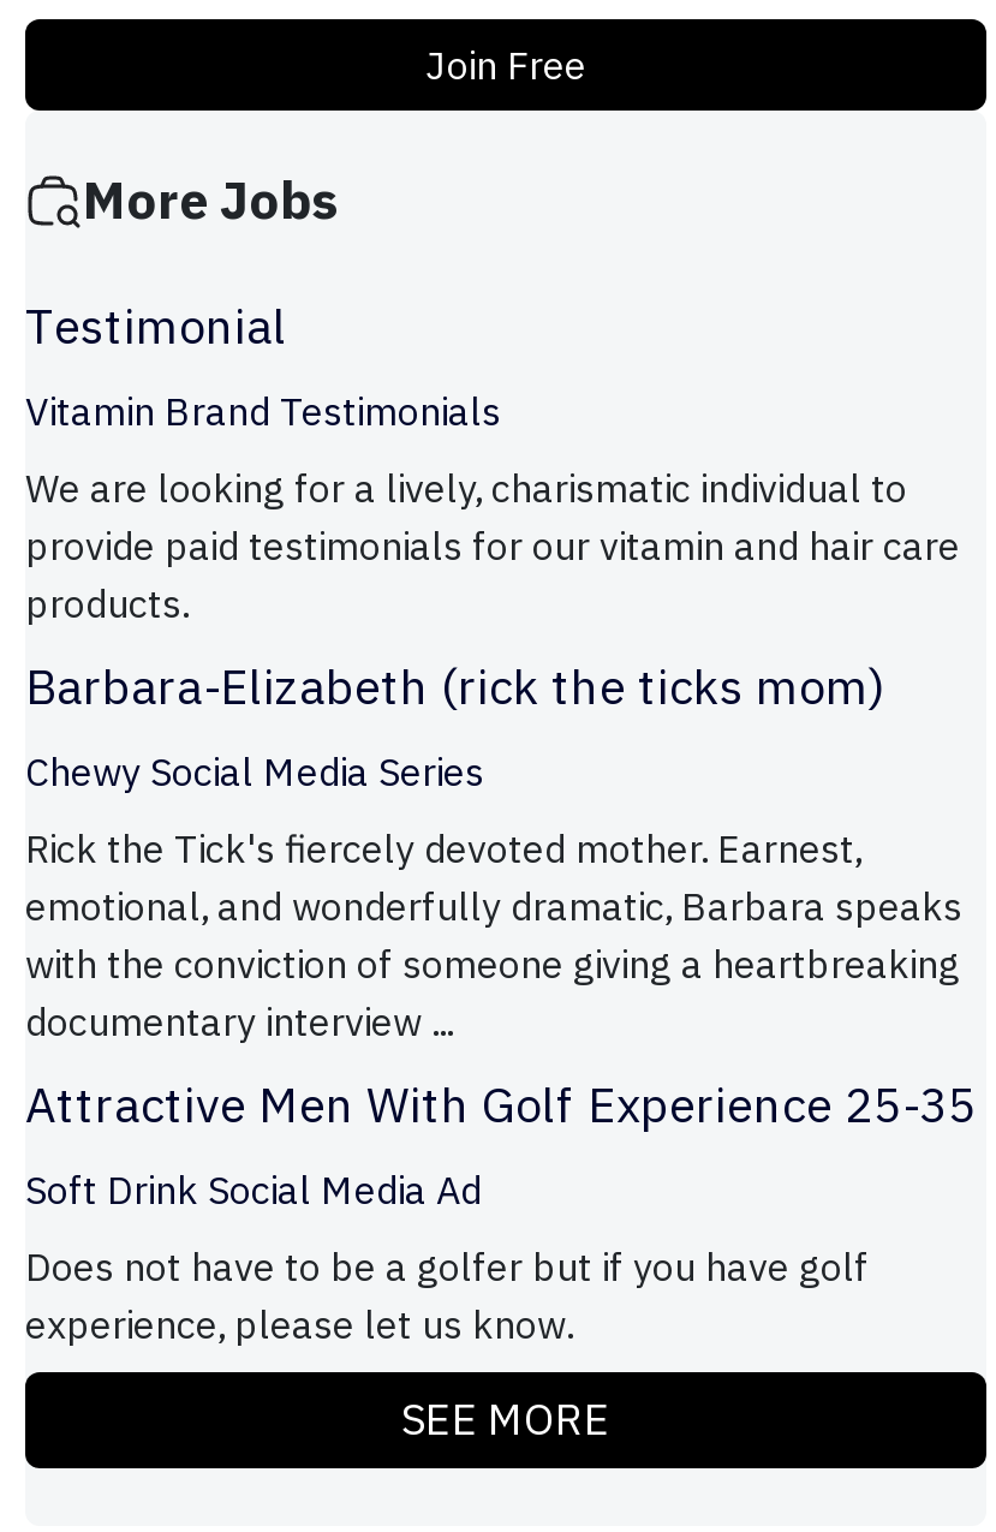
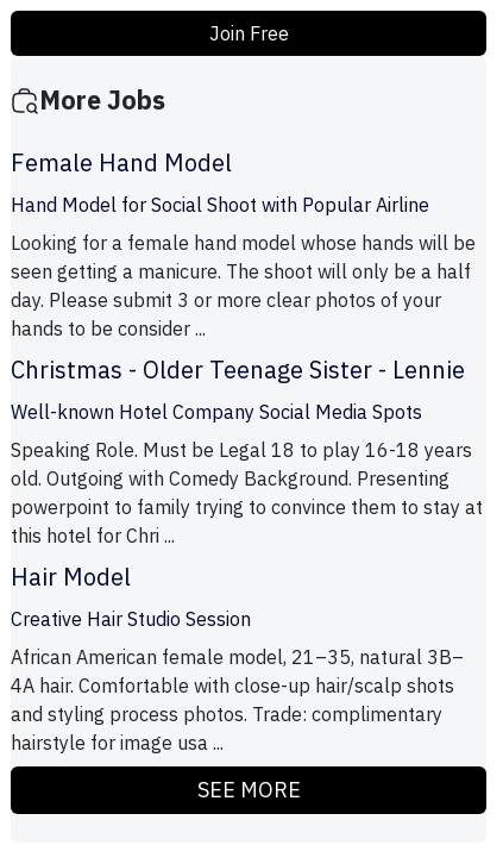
- Testimonial
- Vitamin Brand Testimonials
+ Female Hand Model
+ Hand Model for Social Shoot with Popular Airline

- We are looking for a lively, charismatic individual to
- provide paid testimonials for our vitamin and hair care
- products.
- Barbara-Elizabeth (rick the ticks mom)
- Chewy Social Media Series
+ Looking for a female hand model whose hands will be
+ seen getting a manicure. The shoot will only be a half
+ day. Please submit 3 or more clear photos of your
+ hands to be consider ...
+ Christmas - Older Teenage Sister - Lennie
+ Well-known Hotel Company Social Media Spots

- Rick the Tick's fiercely devoted mother. Earnest,
- emotional, and wonderfully dramatic, Barbara speaks
- with the conviction of someone giving a heartbreaking
- documentary interview ...
- Attractive Men With Golf Experience 25-35
- Soft Drink Social Media Ad
+ Speaking Role. Must be Legal 18 to play 16-18 years
+ old. Outgoing with Comedy Background. Presenting
+ powerpoint to family trying to convince them to stay at
+ this hotel for Chri ...
+ Hair Model
+ Creative Hair Studio Session

- Does not have to be a golfer but if you have golf
- experience, please let us know.
+ African American female model, 21–35, natural 3B–
+ 4A hair. Comfortable with close-up hair/scalp shots
+ and styling process photos. Trade: complimentary
+ hairstyle for image usa ...
